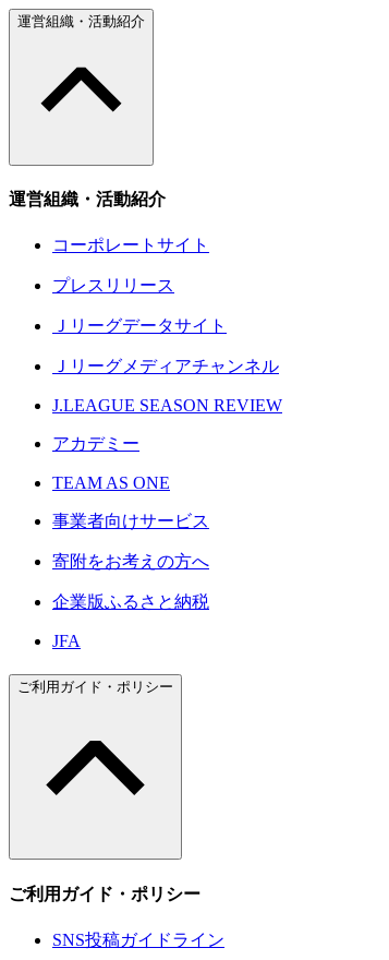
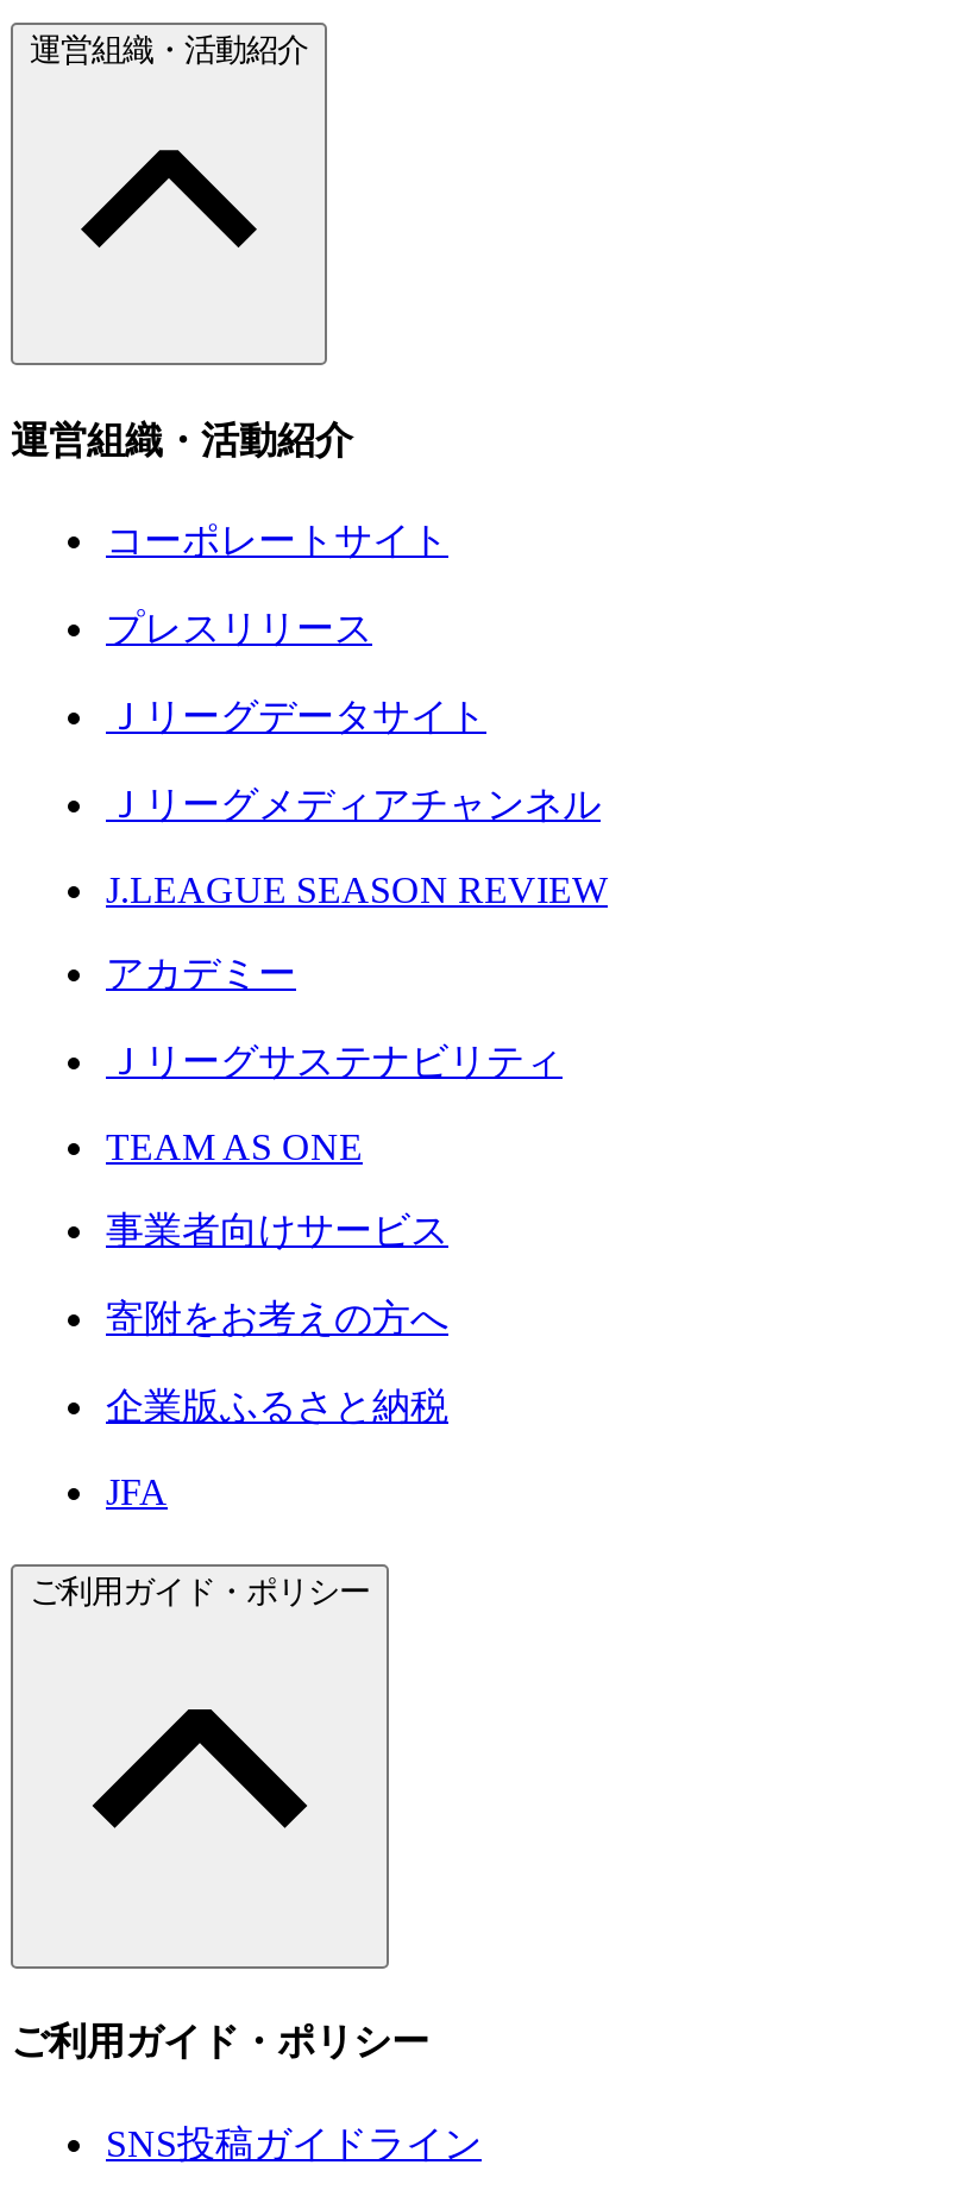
+ Ｊリーグサステナビリティ
